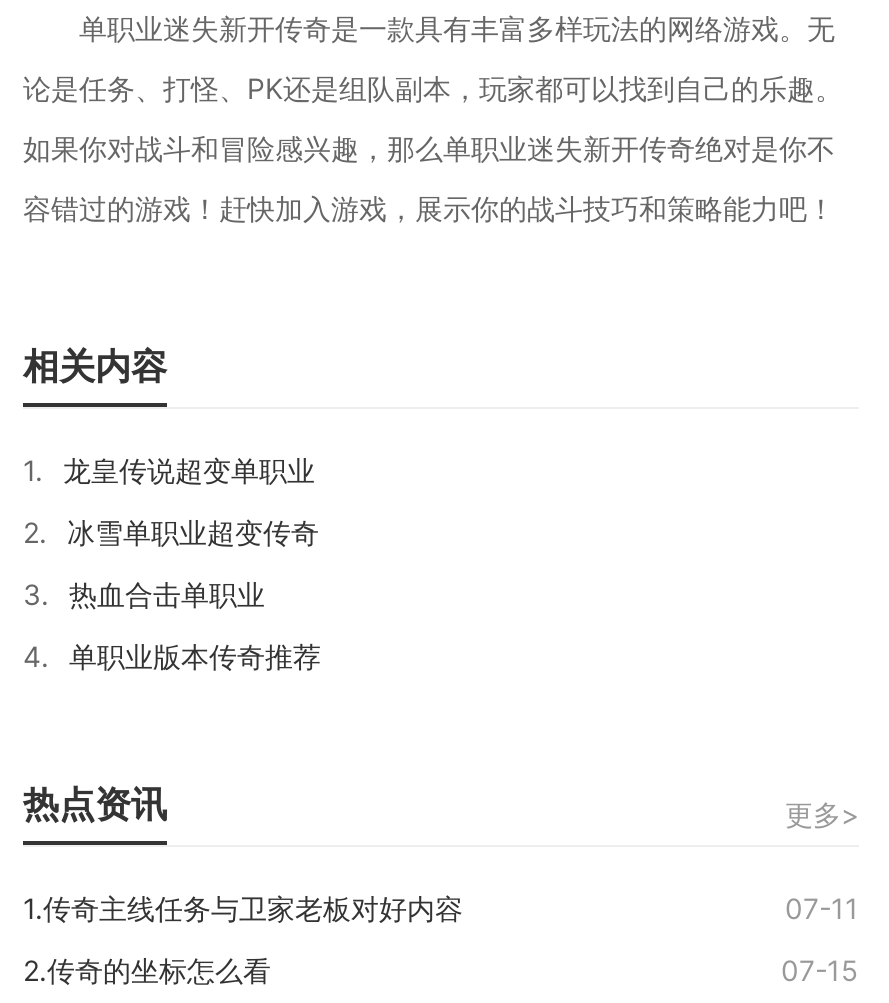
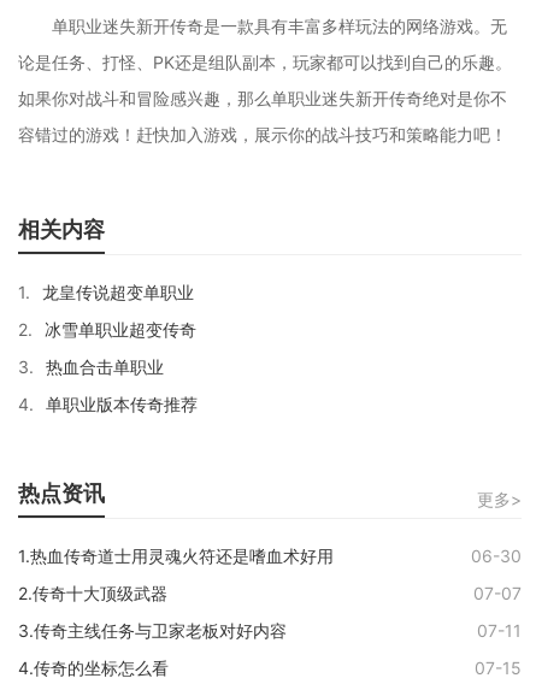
- 1.传奇主线任务与卫家老板对好内容
+ 1.热血传奇道士用灵魂火符还是嗜血术好用
+ 06-30
+ 2.传奇十大顶级武器
+ 07-07
+ 3.传奇主线任务与卫家老板对好内容

- 2.传奇的坐标怎么看
+ 4.传奇的坐标怎么看
